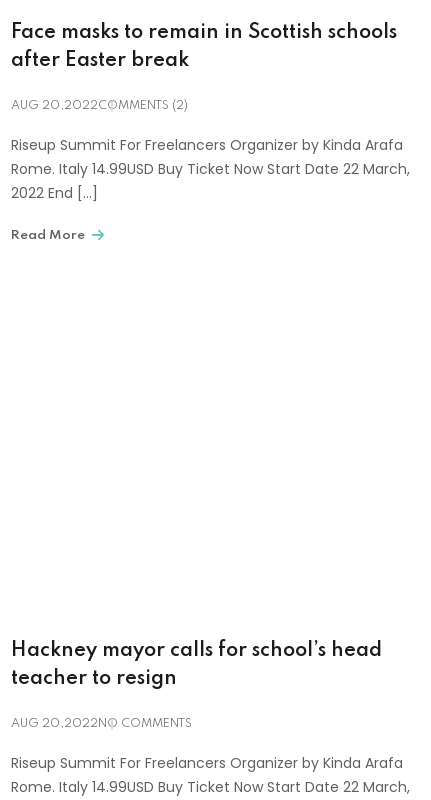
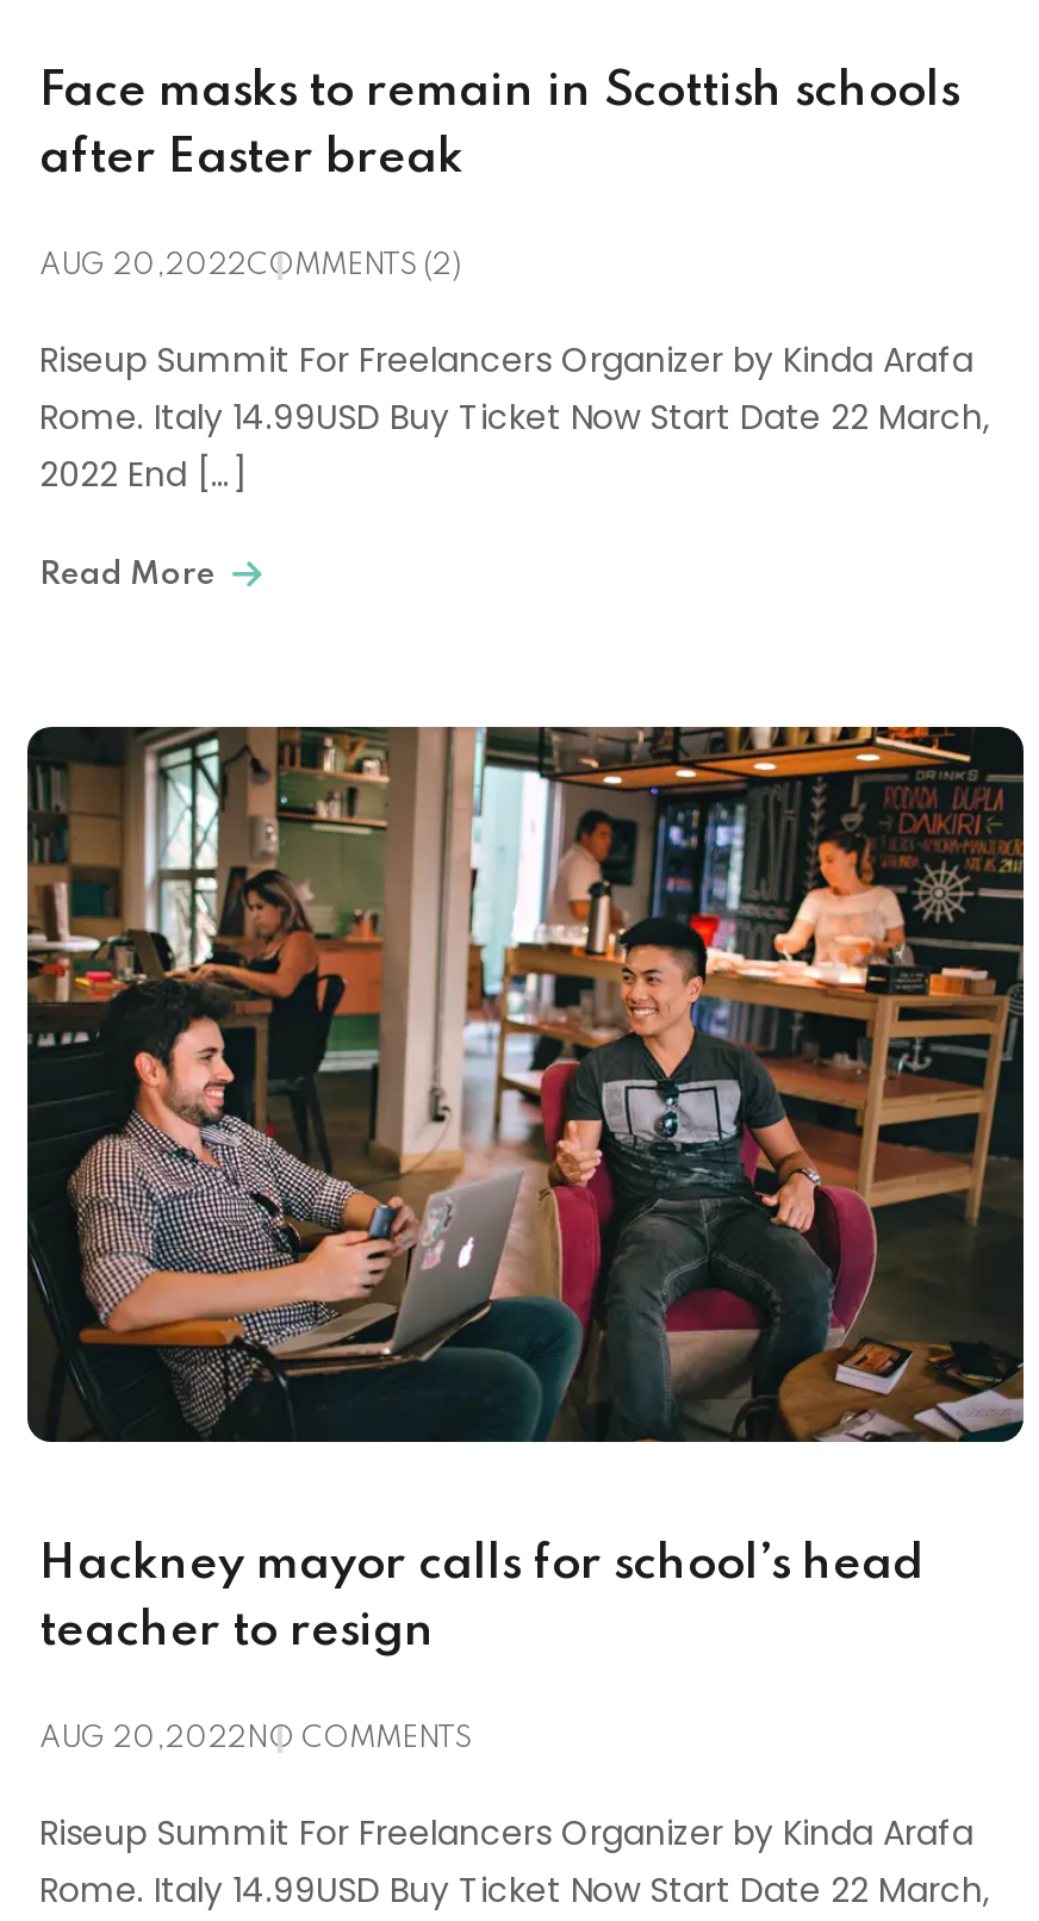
+ [image]
